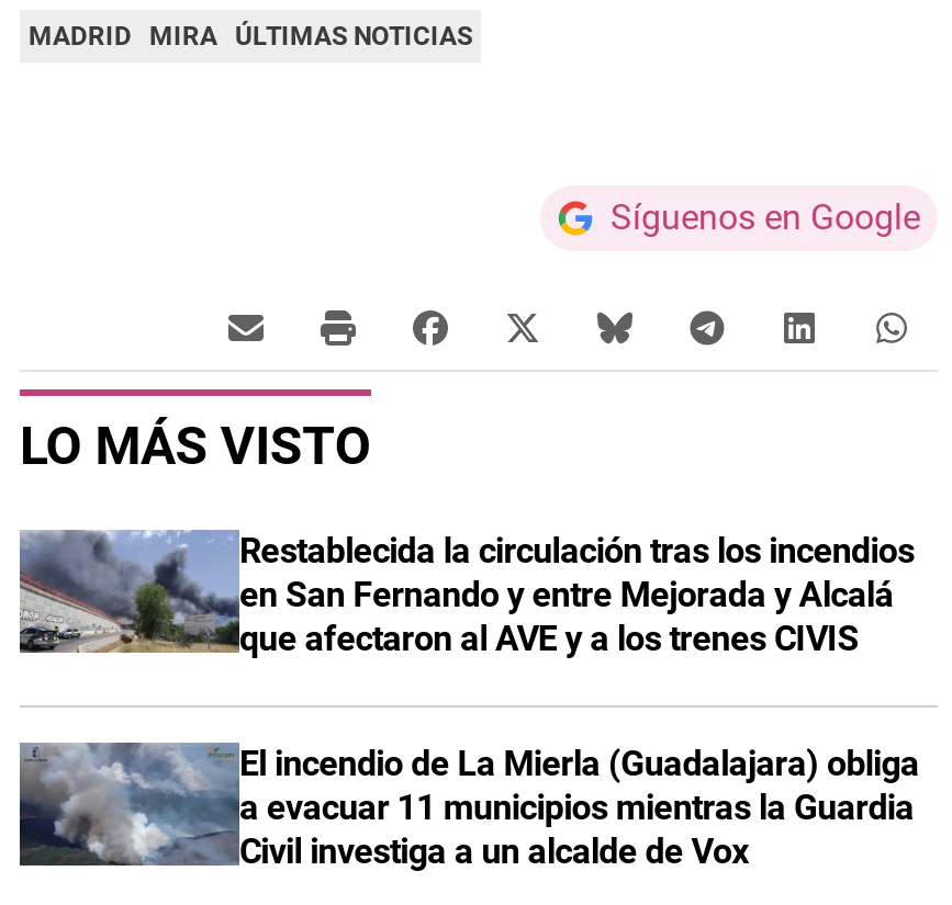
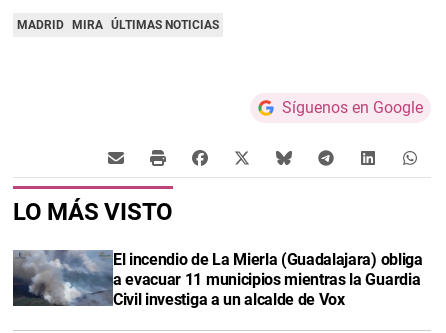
- [image]
- Restablecida la circulación tras los incendios
- en San Fernando y entre Mejorada y Alcalá
- que afectaron al AVE y a los trenes CIVIS
